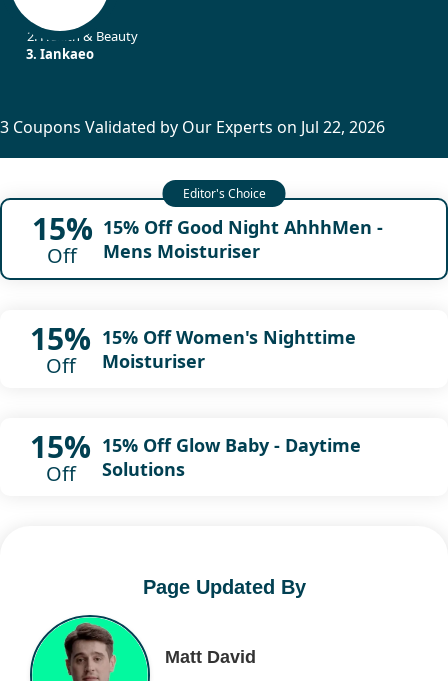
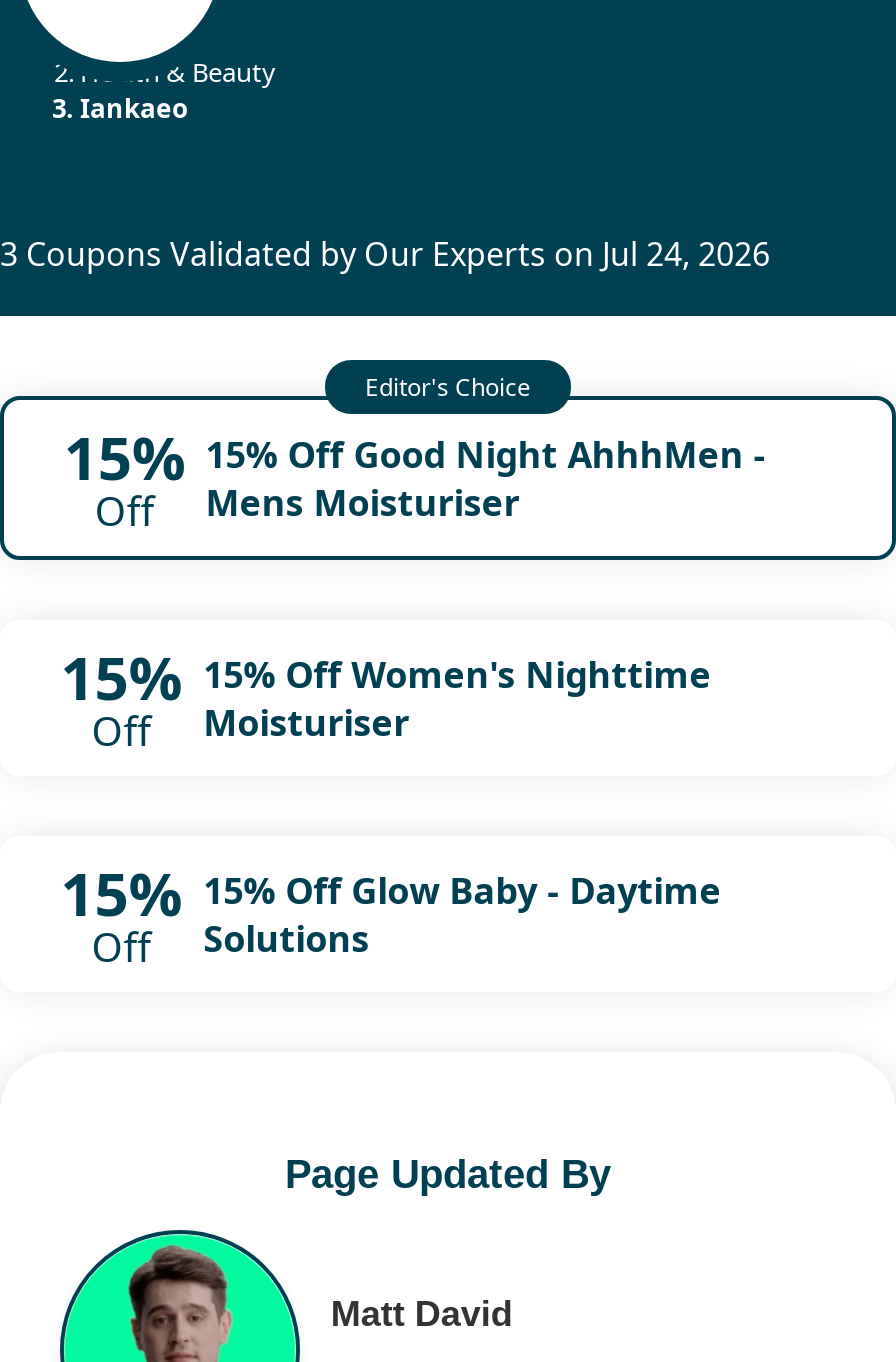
- 3 Coupons Validated by Our Experts on Jul 22, 2026
+ 3 Coupons Validated by Our Experts on Jul 24, 2026
